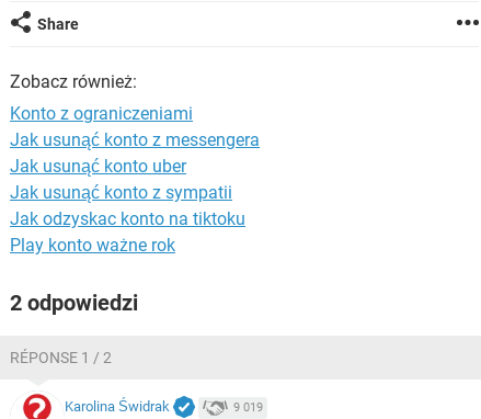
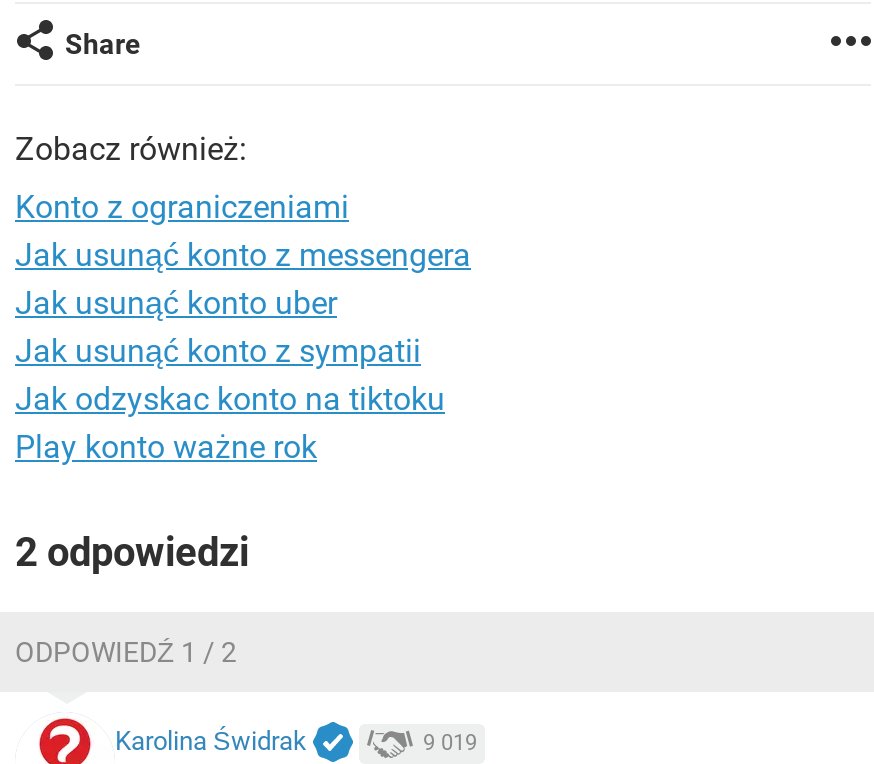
- RÉPONSE 1 / 2
+ ODPOWIEDŹ 1 / 2
